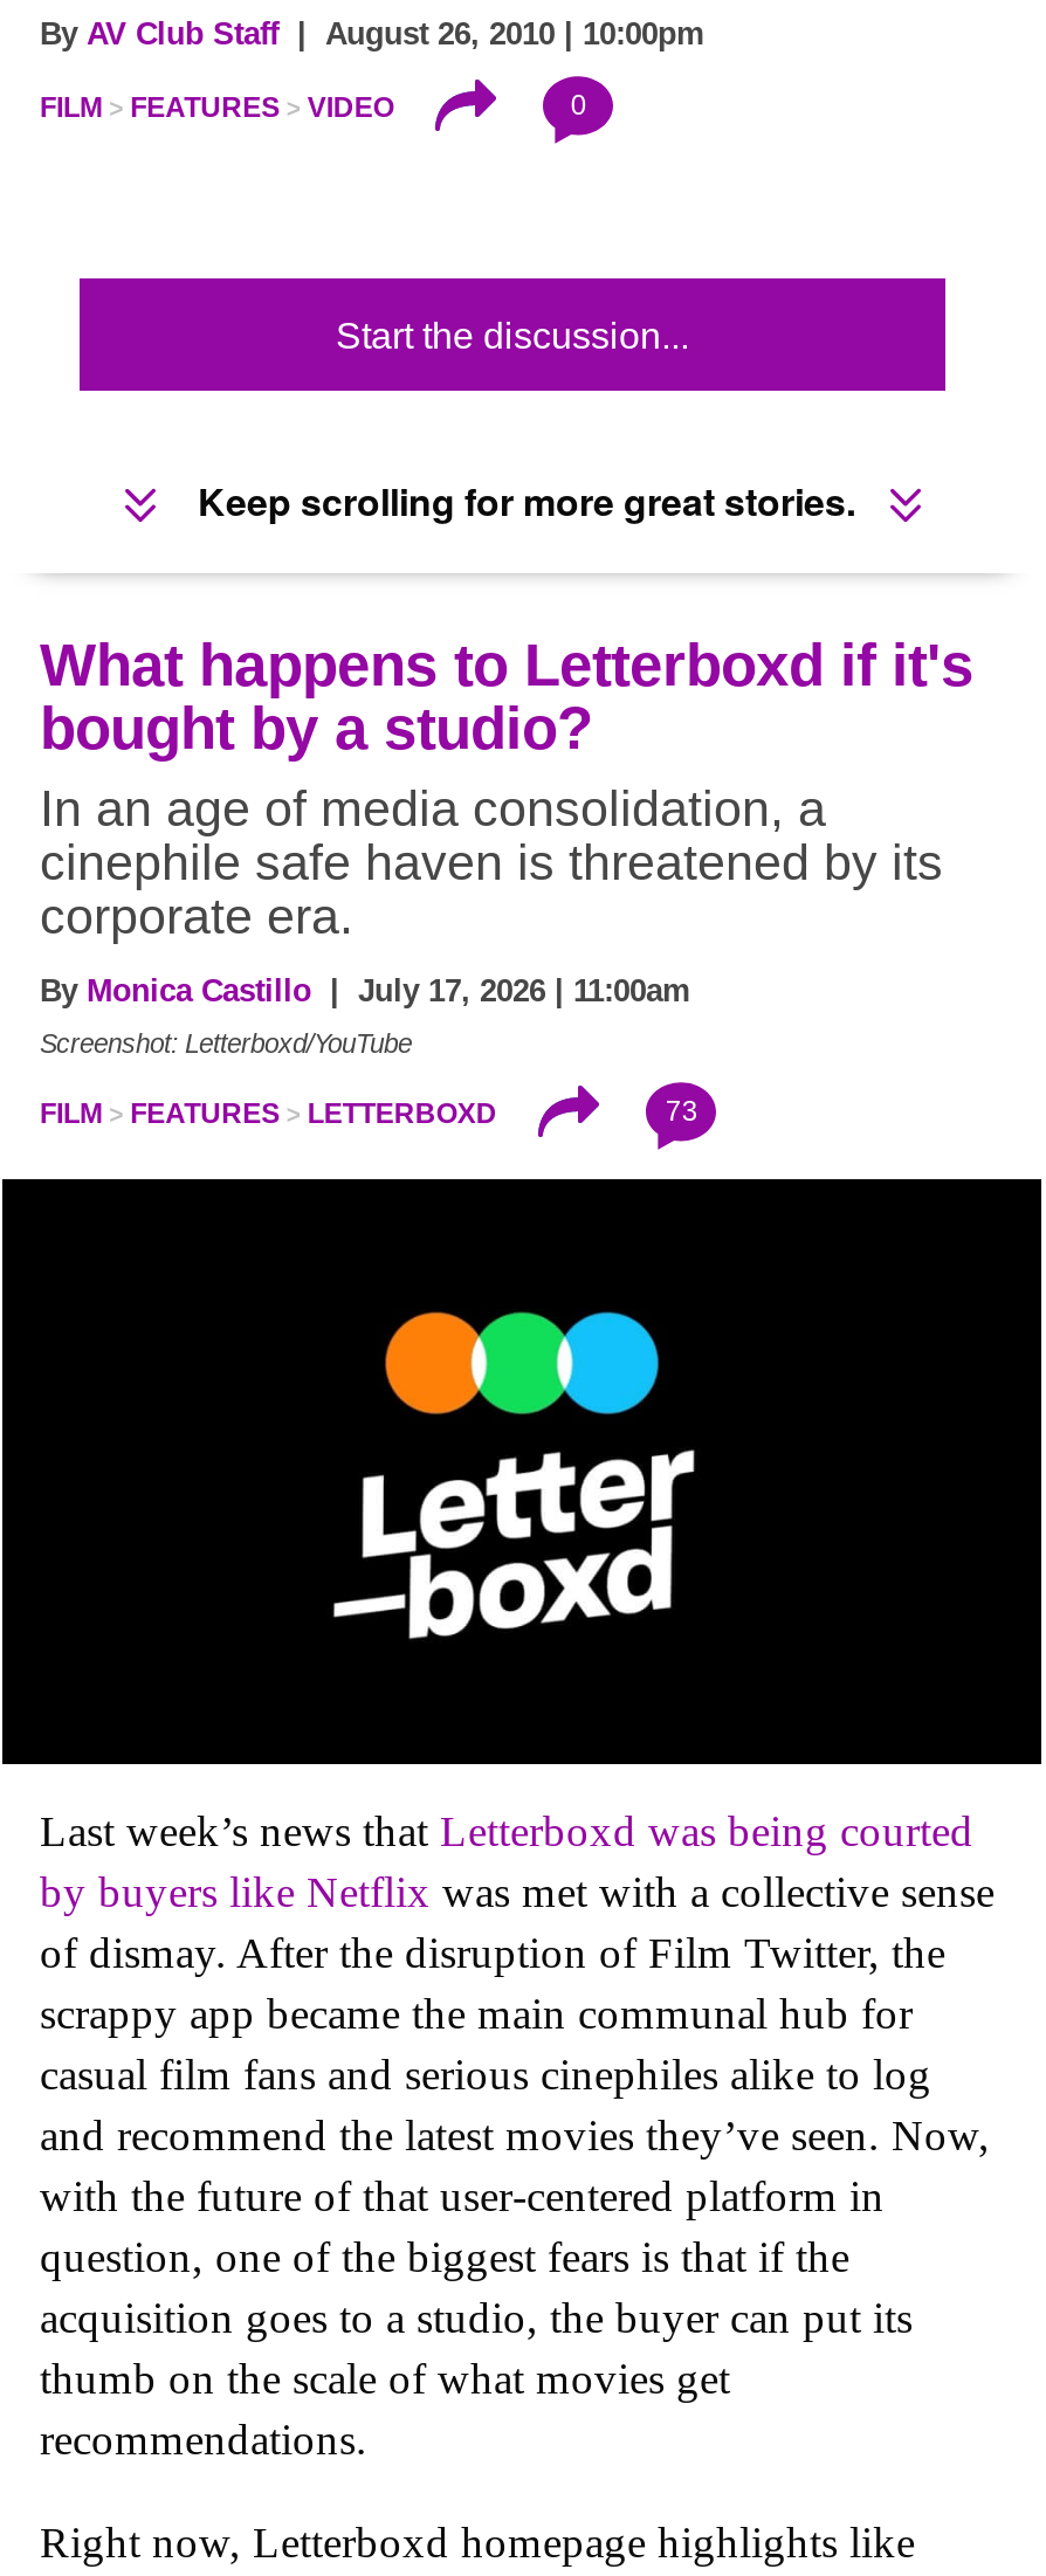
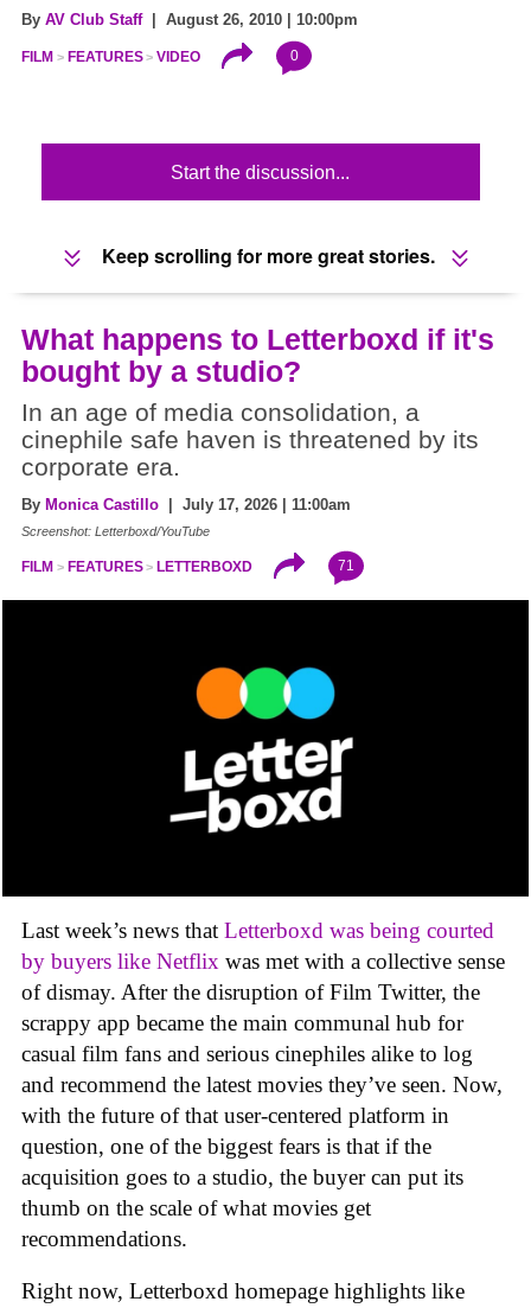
- 73
+ 71
